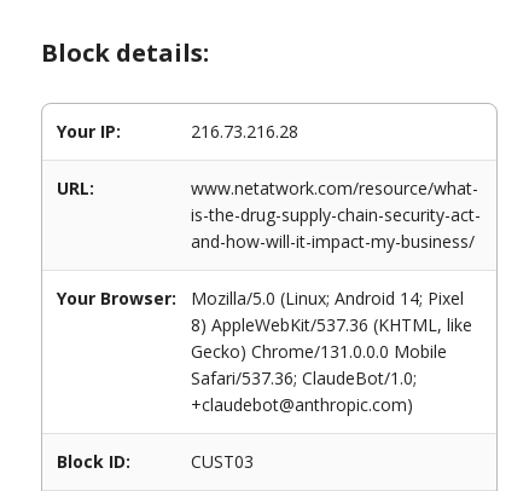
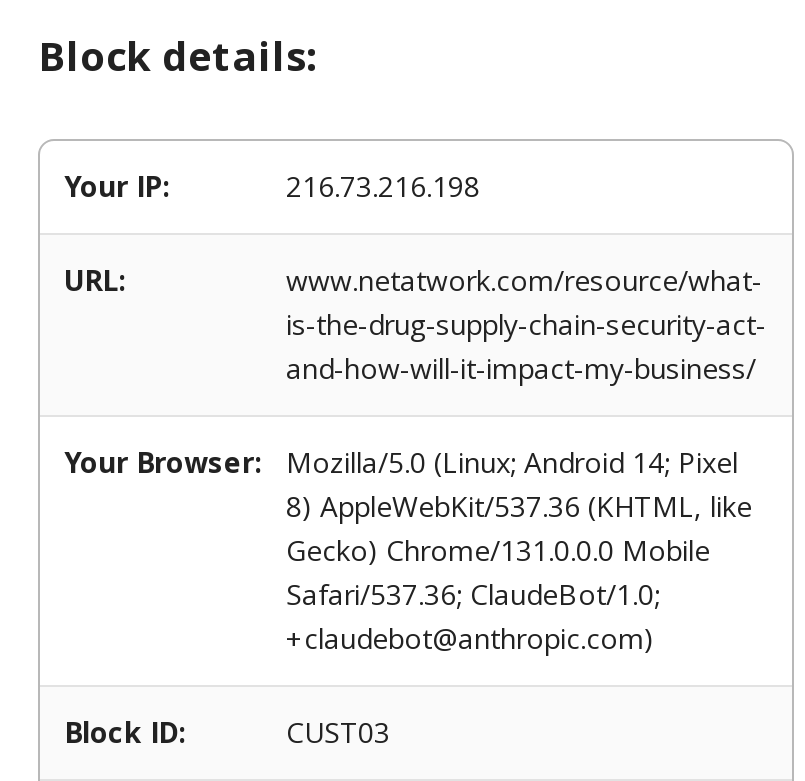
- 216.73.216.28
+ 216.73.216.198
